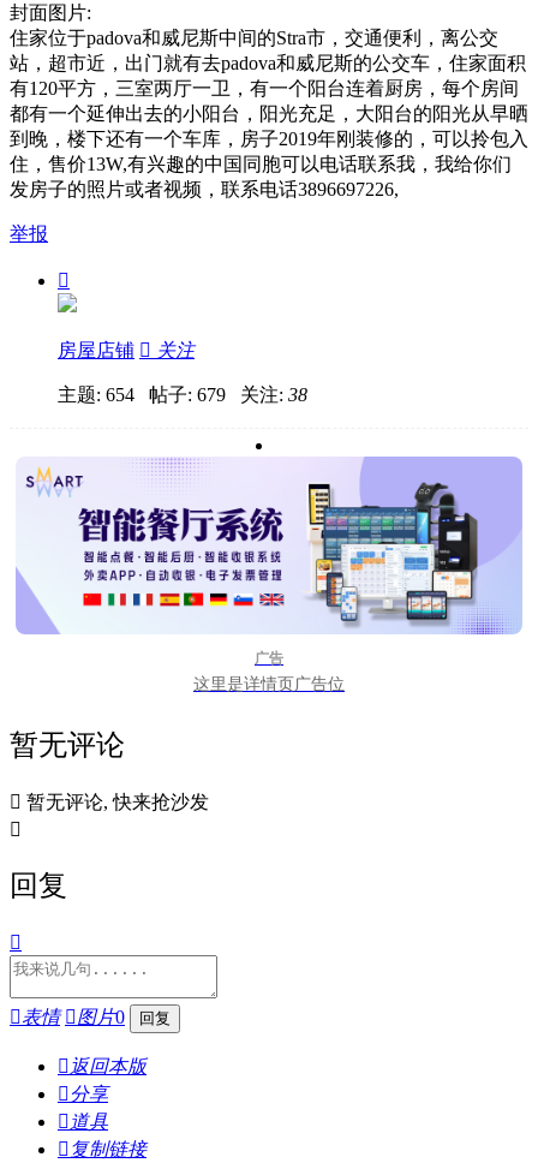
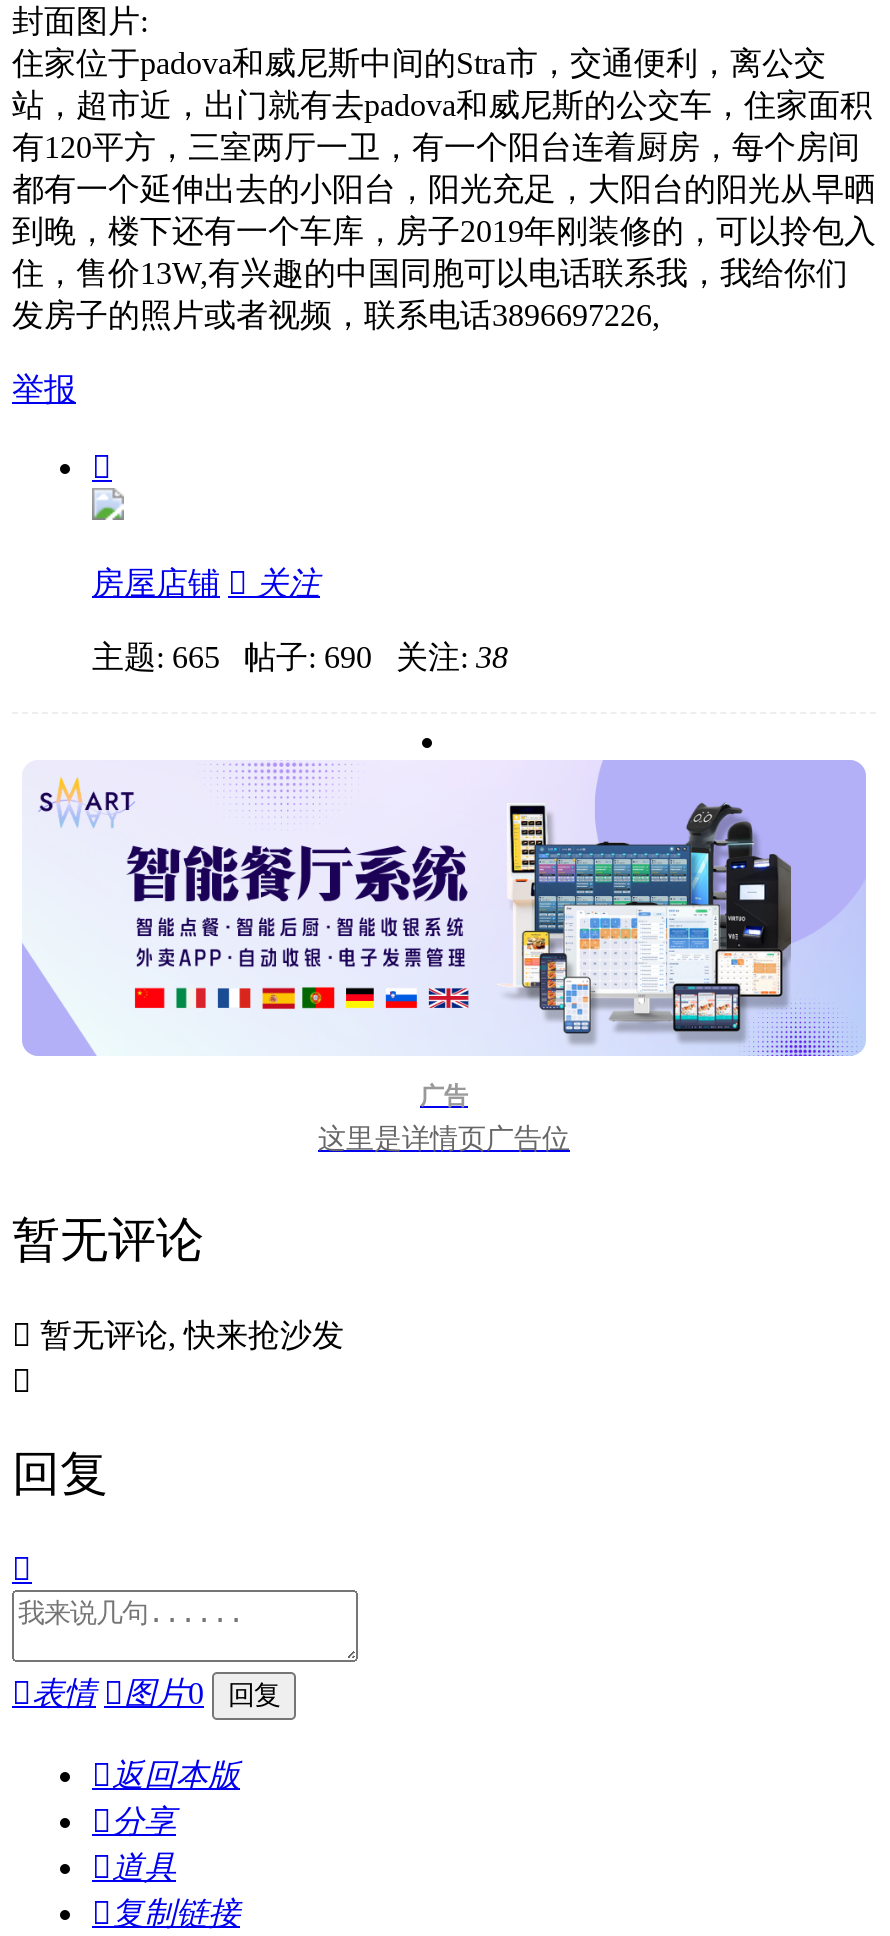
- 主题: 654 帖子: 679关注: 38
+ 主题: 665 帖子: 690关注: 38
